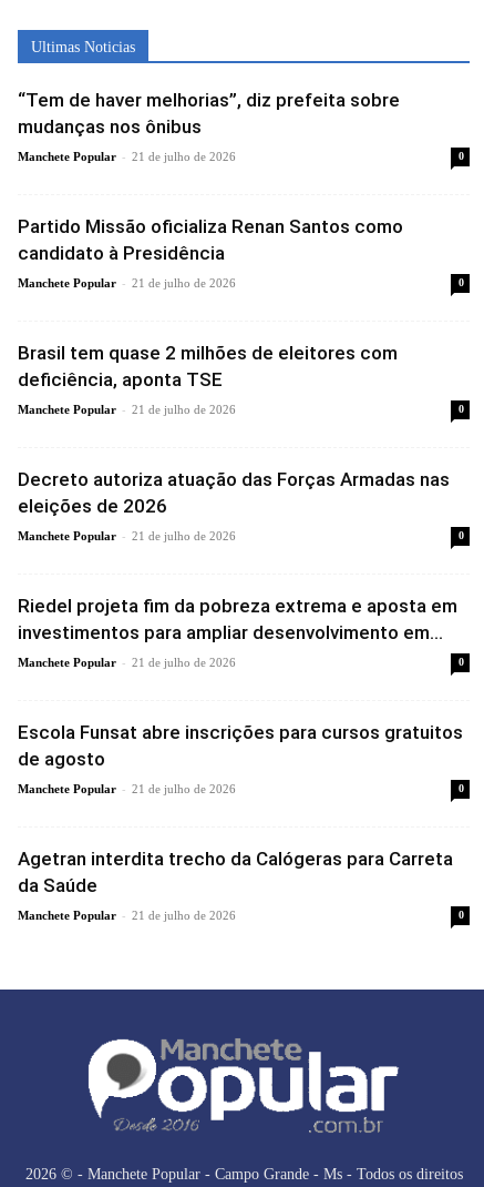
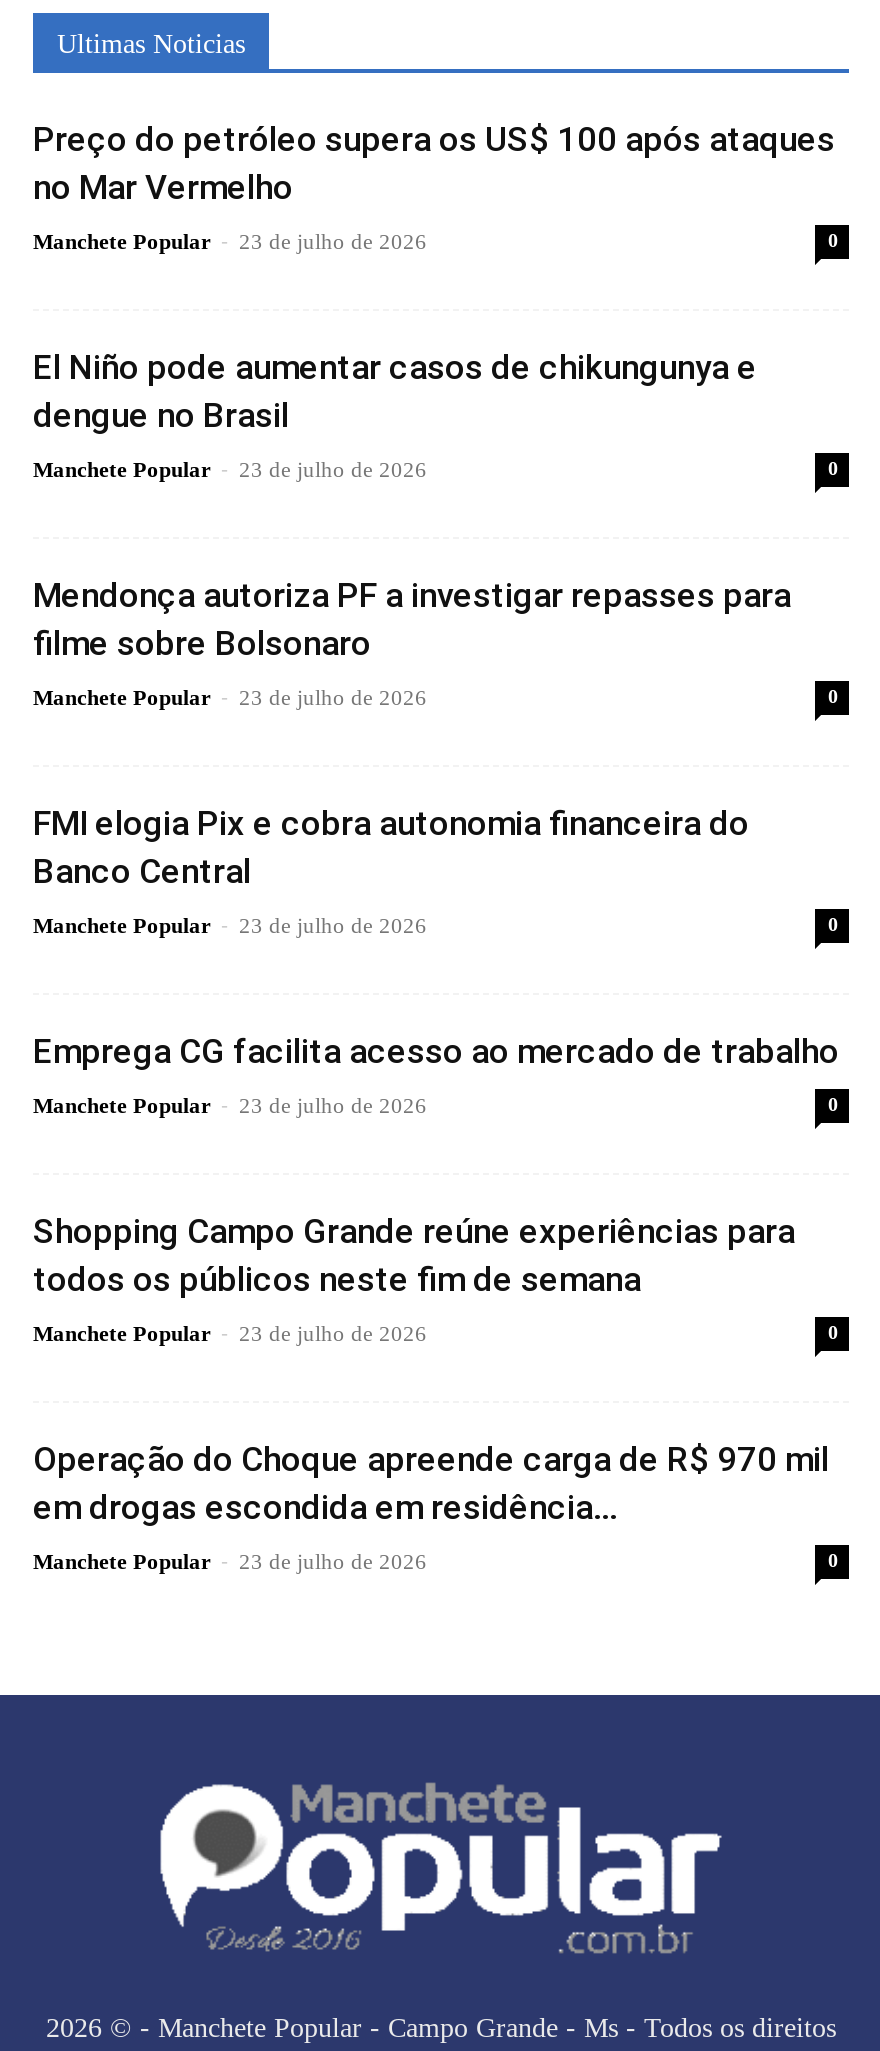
- “Tem de haver melhorias”, diz prefeita sobre
- mudanças nos ônibus
- Manchete Popular - 21 de julho de 2026
+ Preço do petróleo supera os US$ 100 após ataques
+ no Mar Vermelho
+ Manchete Popular - 23 de julho de 2026

- Partido Missão oficializa Renan Santos como
- candidato à Presidência
- Manchete Popular - 21 de julho de 2026
+ El Niño pode aumentar casos de chikungunya e
+ dengue no Brasil
+ Manchete Popular - 23 de julho de 2026

- Brasil tem quase 2 milhões de eleitores com
- deficiência, aponta TSE
- Manchete Popular - 21 de julho de 2026
+ Mendonça autoriza PF a investigar repasses para
+ filme sobre Bolsonaro
+ Manchete Popular - 23 de julho de 2026

- Decreto autoriza atuação das Forças Armadas nas
- eleições de 2026
- Manchete Popular - 21 de julho de 2026
+ FMI elogia Pix e cobra autonomia financeira do
+ Banco Central
+ Manchete Popular - 23 de julho de 2026

- Riedel projeta fim da pobreza extrema e aposta em
- investimentos para ampliar desenvolvimento em...
- Manchete Popular - 21 de julho de 2026
+ Emprega CG facilita acesso ao mercado de trabalho
+ Manchete Popular - 23 de julho de 2026

- Escola Funsat abre inscrições para cursos gratuitos
- de agosto
- Manchete Popular - 21 de julho de 2026
+ Shopping Campo Grande reúne experiências para
+ todos os públicos neste fim de semana
+ Manchete Popular - 23 de julho de 2026

- Agetran interdita trecho da Calógeras para Carreta
- da Saúde
- Manchete Popular - 21 de julho de 2026
+ Operação do Choque apreende carga de R$ 970 mil
+ em drogas escondida em residência...
+ Manchete Popular - 23 de julho de 2026
